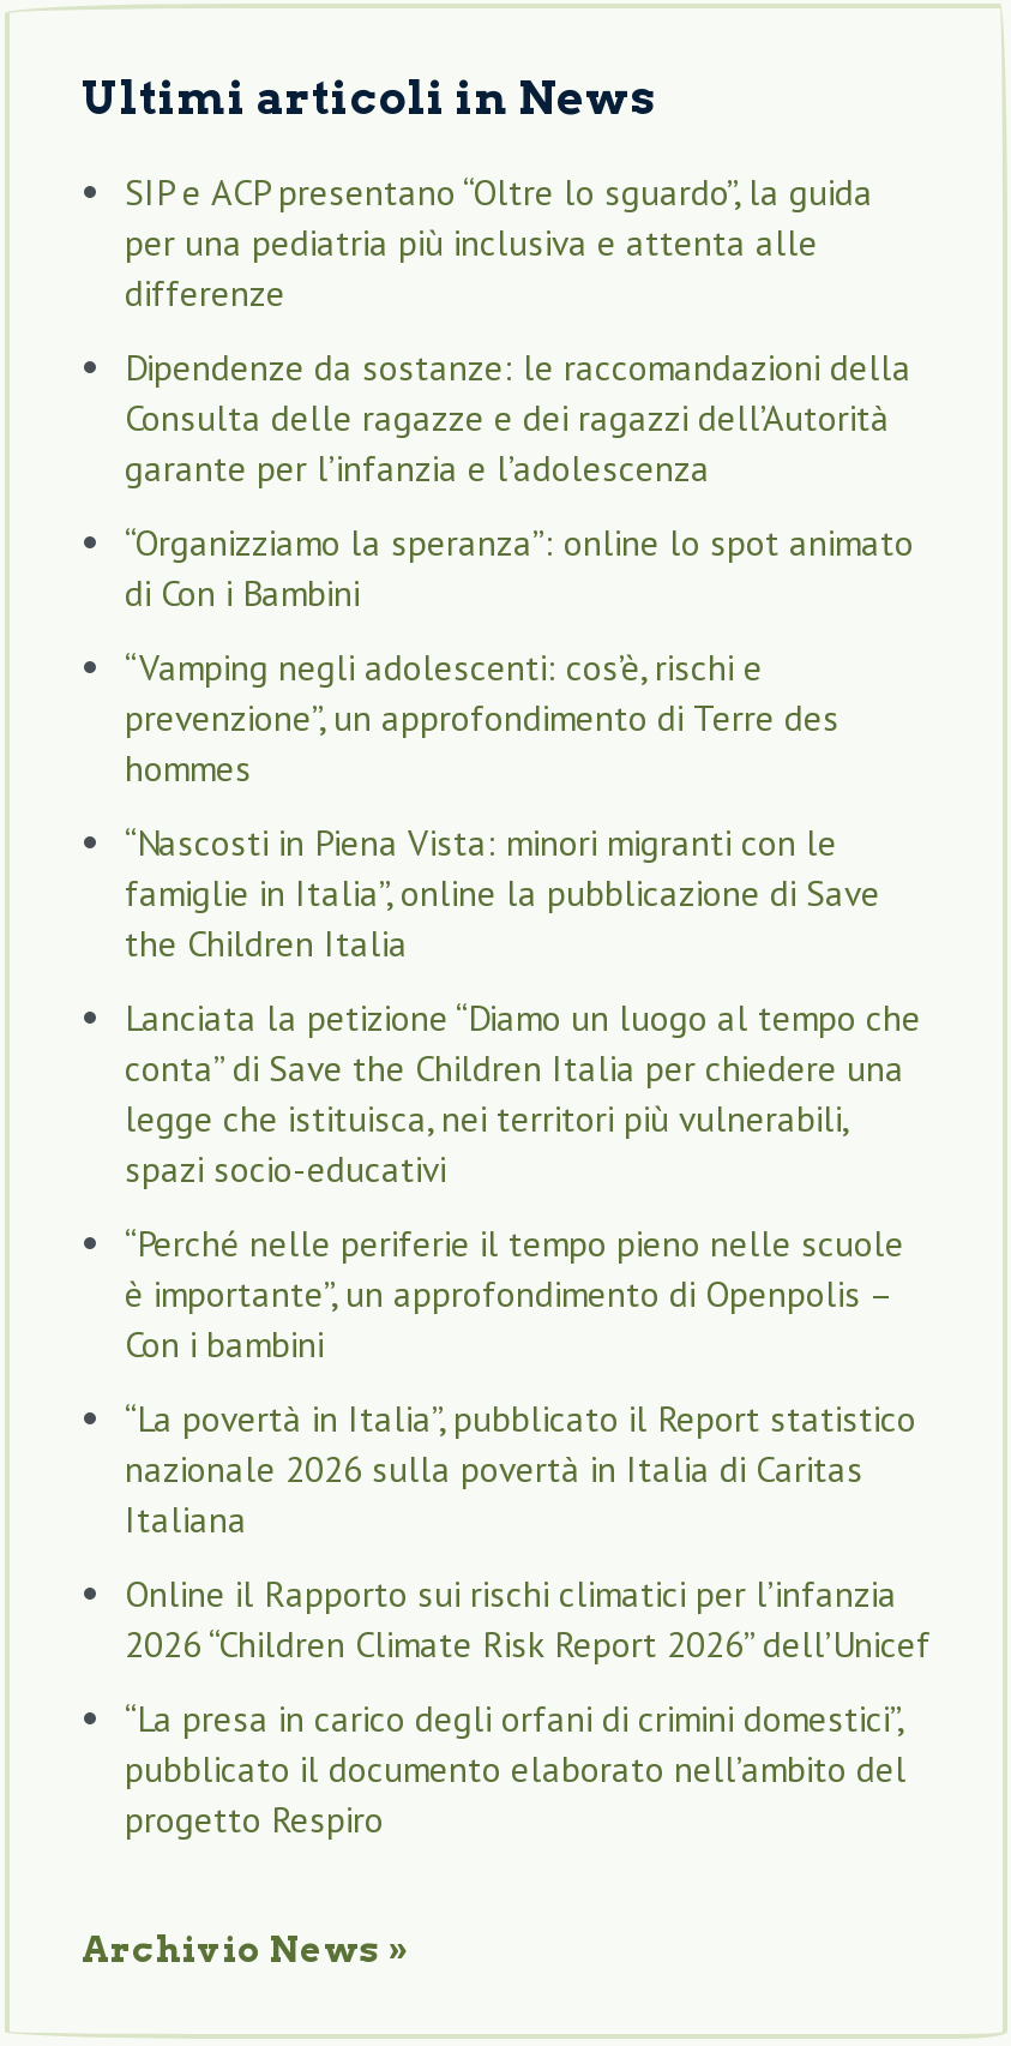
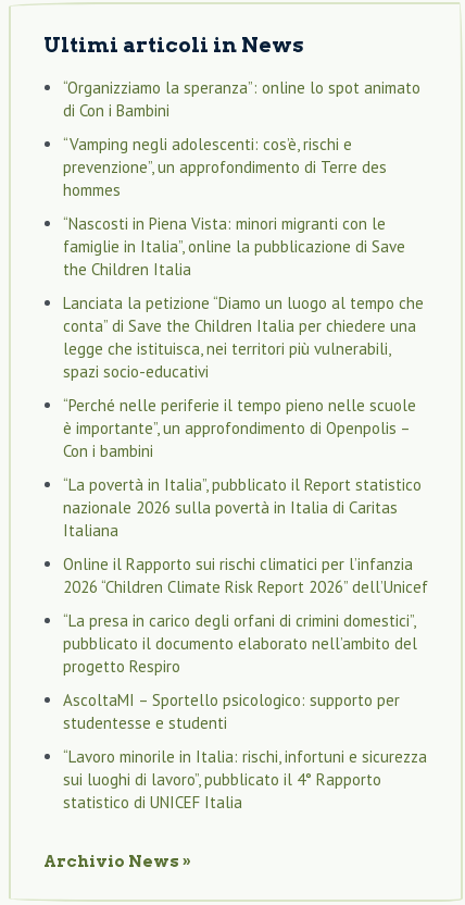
- SIP e ACP presentano “Oltre lo sguardo”, la guida
- per una pediatria più inclusiva e attenta alle
- differenze
- Dipendenze da sostanze: le raccomandazioni della
- Consulta delle ragazze e dei ragazzi dell’Autorità
- garante per l’infanzia e l’adolescenza

moved up: “Organizziamo la speranza”: online lo spot animato | di Con i Bambini | “Vamping negli adolescenti: cos’è, rischi e | ... | pubblicato il documento elaborato nell’ambito del | progetto Respiro

+ AscoltaMI – Sportello psicologico: supporto per
+ studentesse e studenti
+ “Lavoro minorile in Italia: rischi, infortuni e sicurezza
+ sui luoghi di lavoro”, pubblicato il 4° Rapporto
+ statistico di UNICEF Italia
